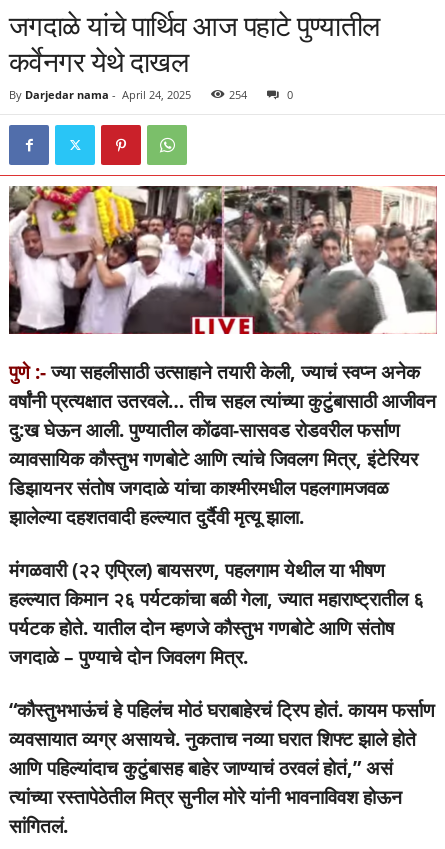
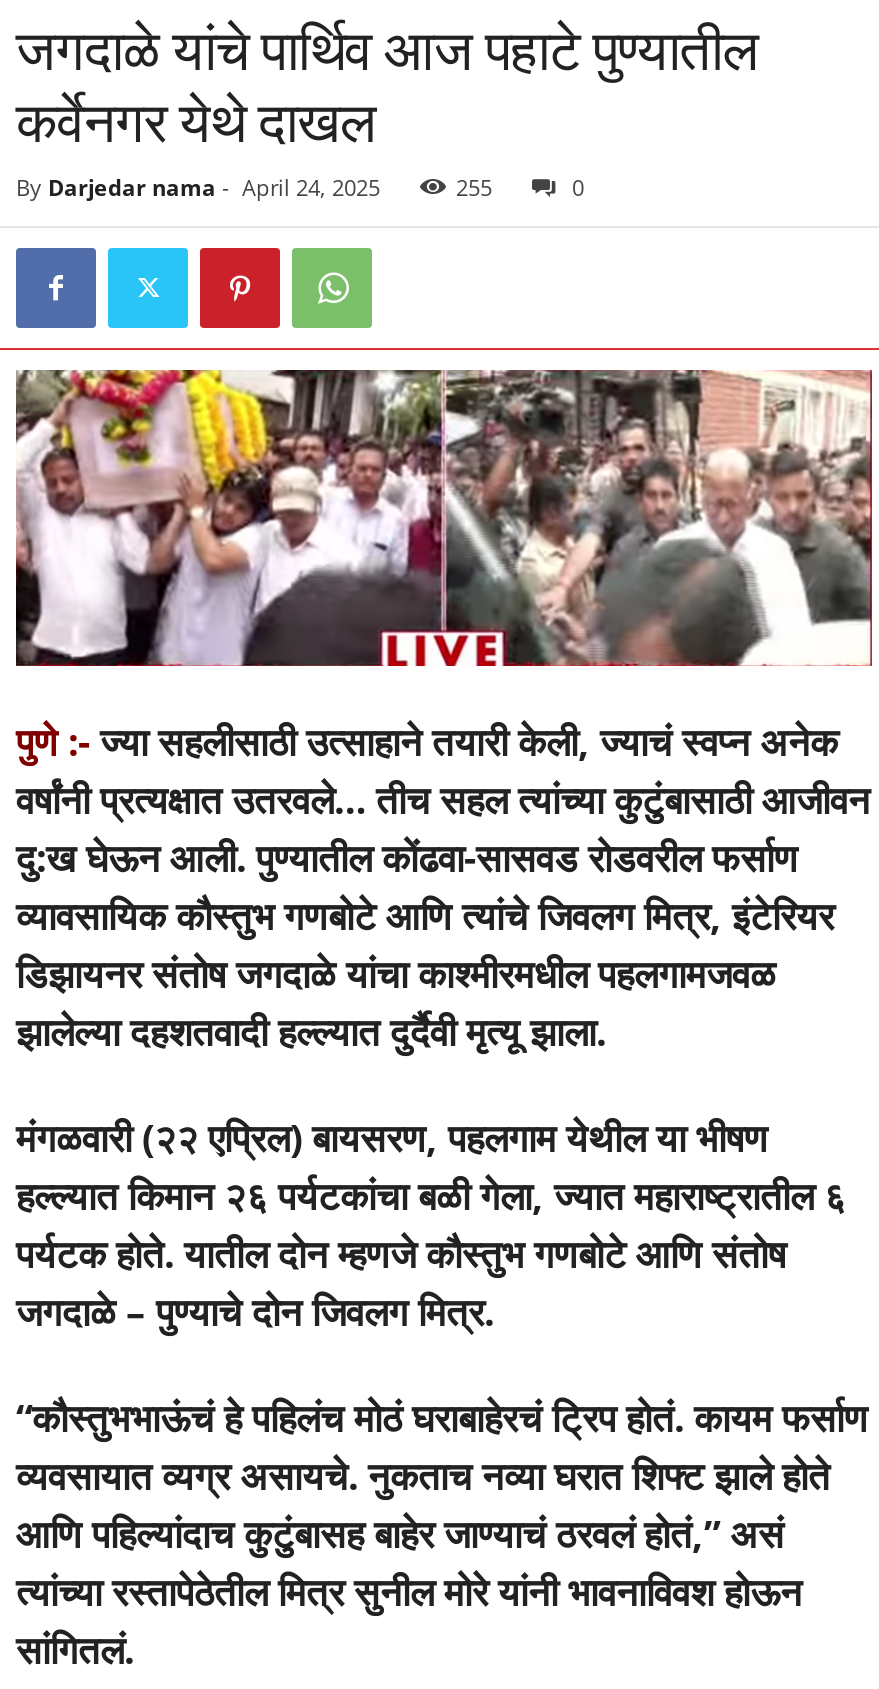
- 254
+ 255
